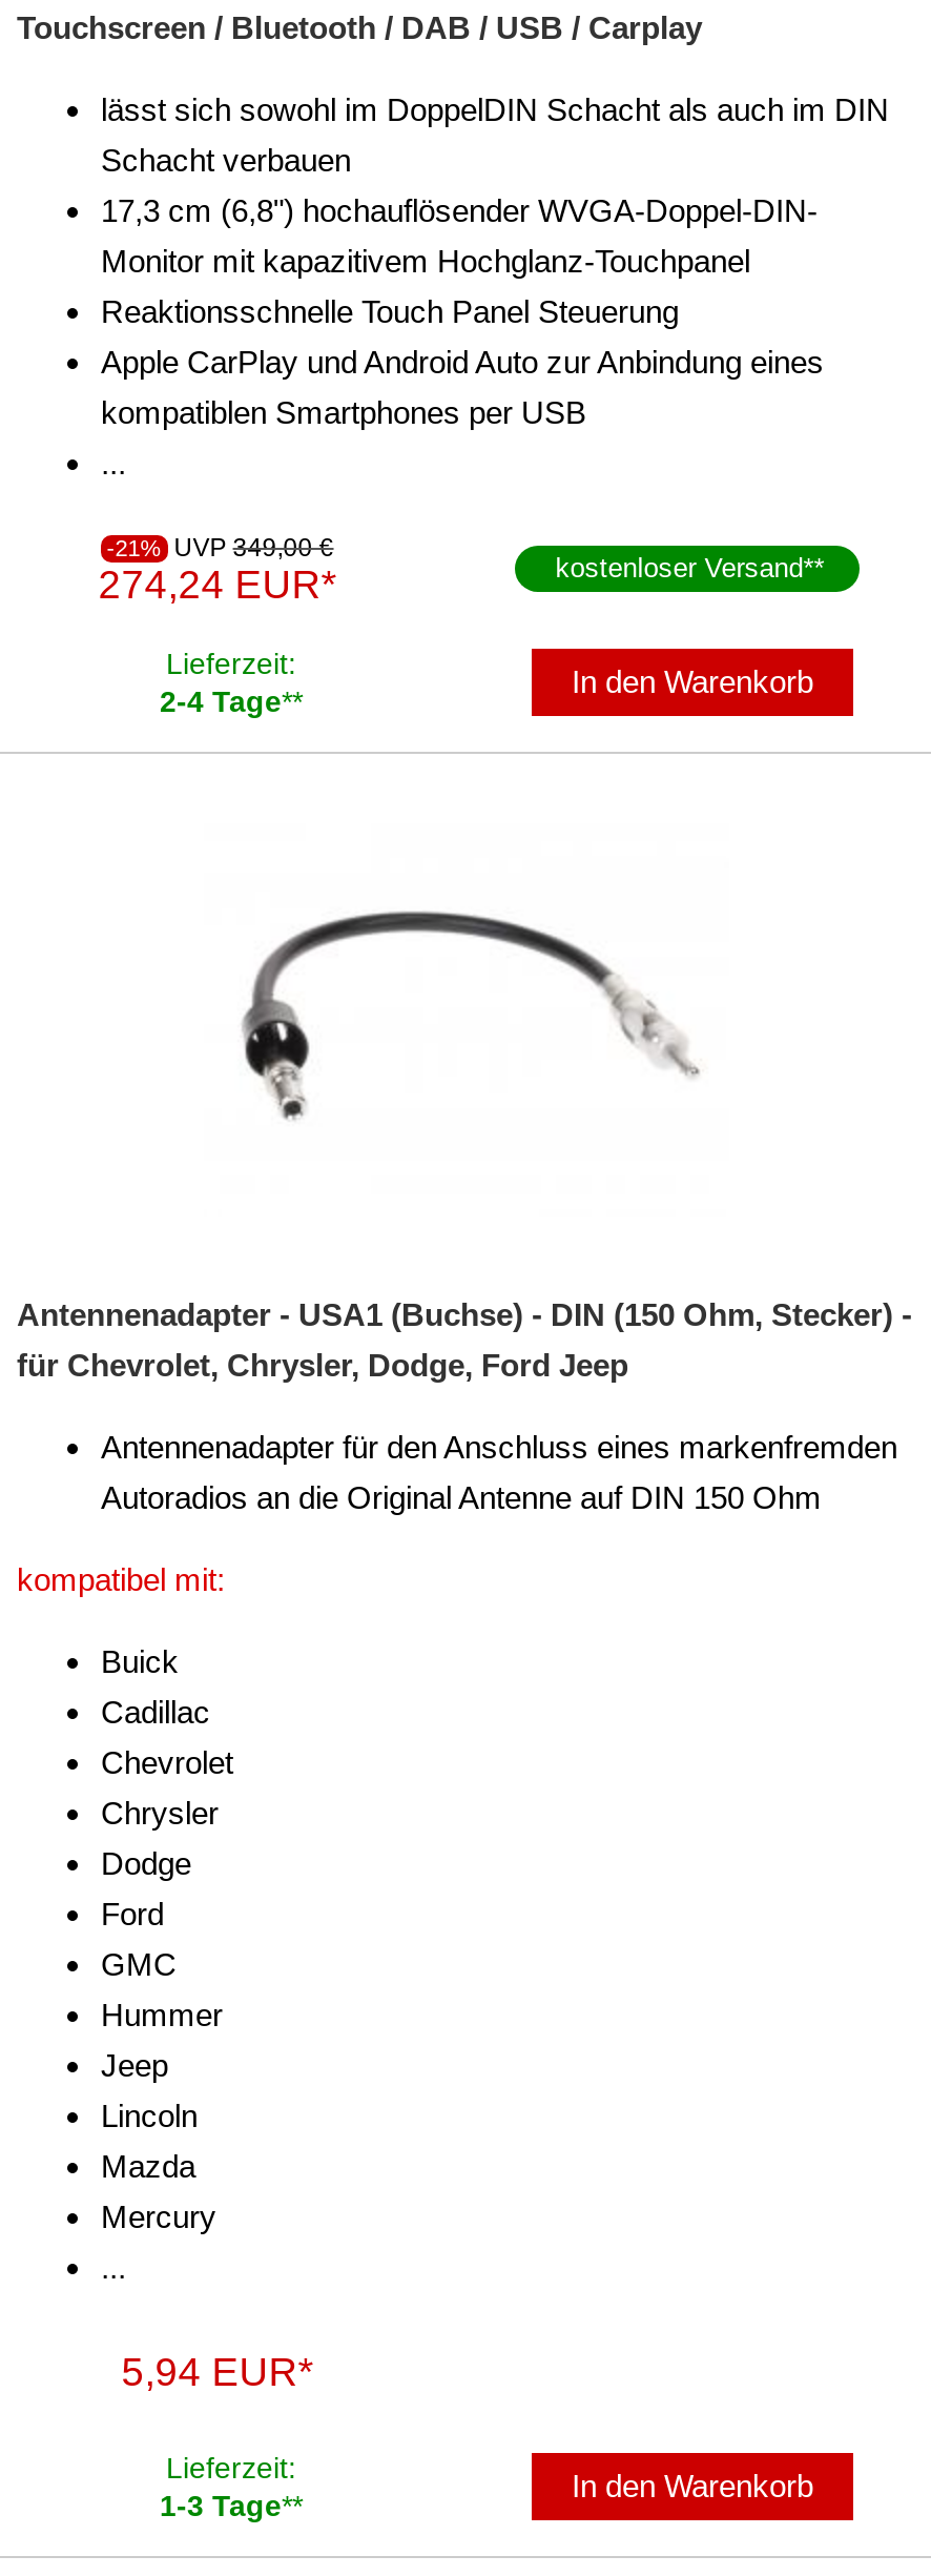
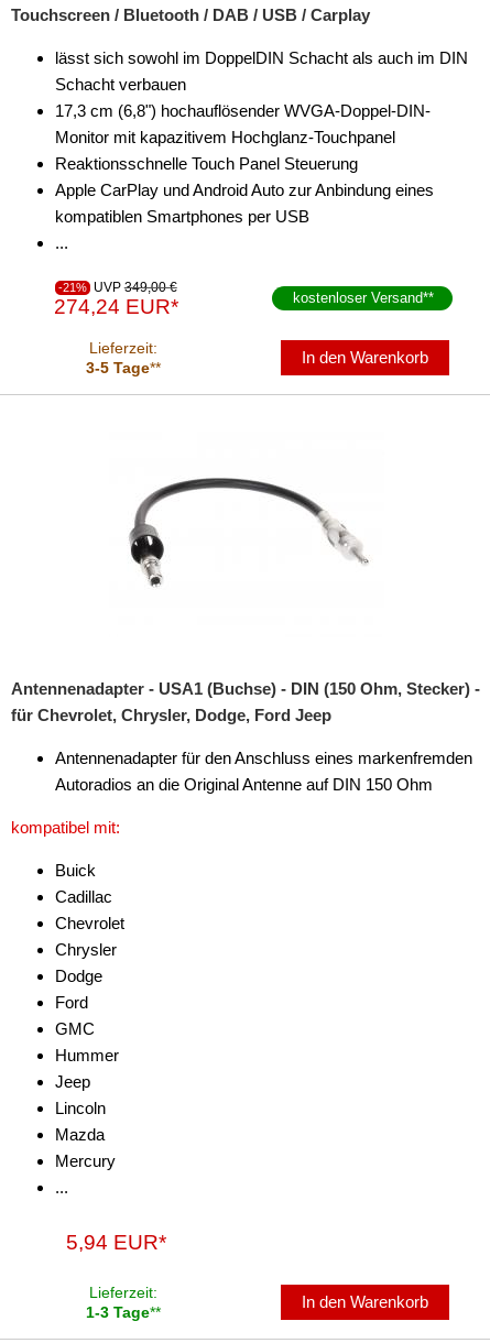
- 2-4 Tage**
+ 3-5 Tage**
